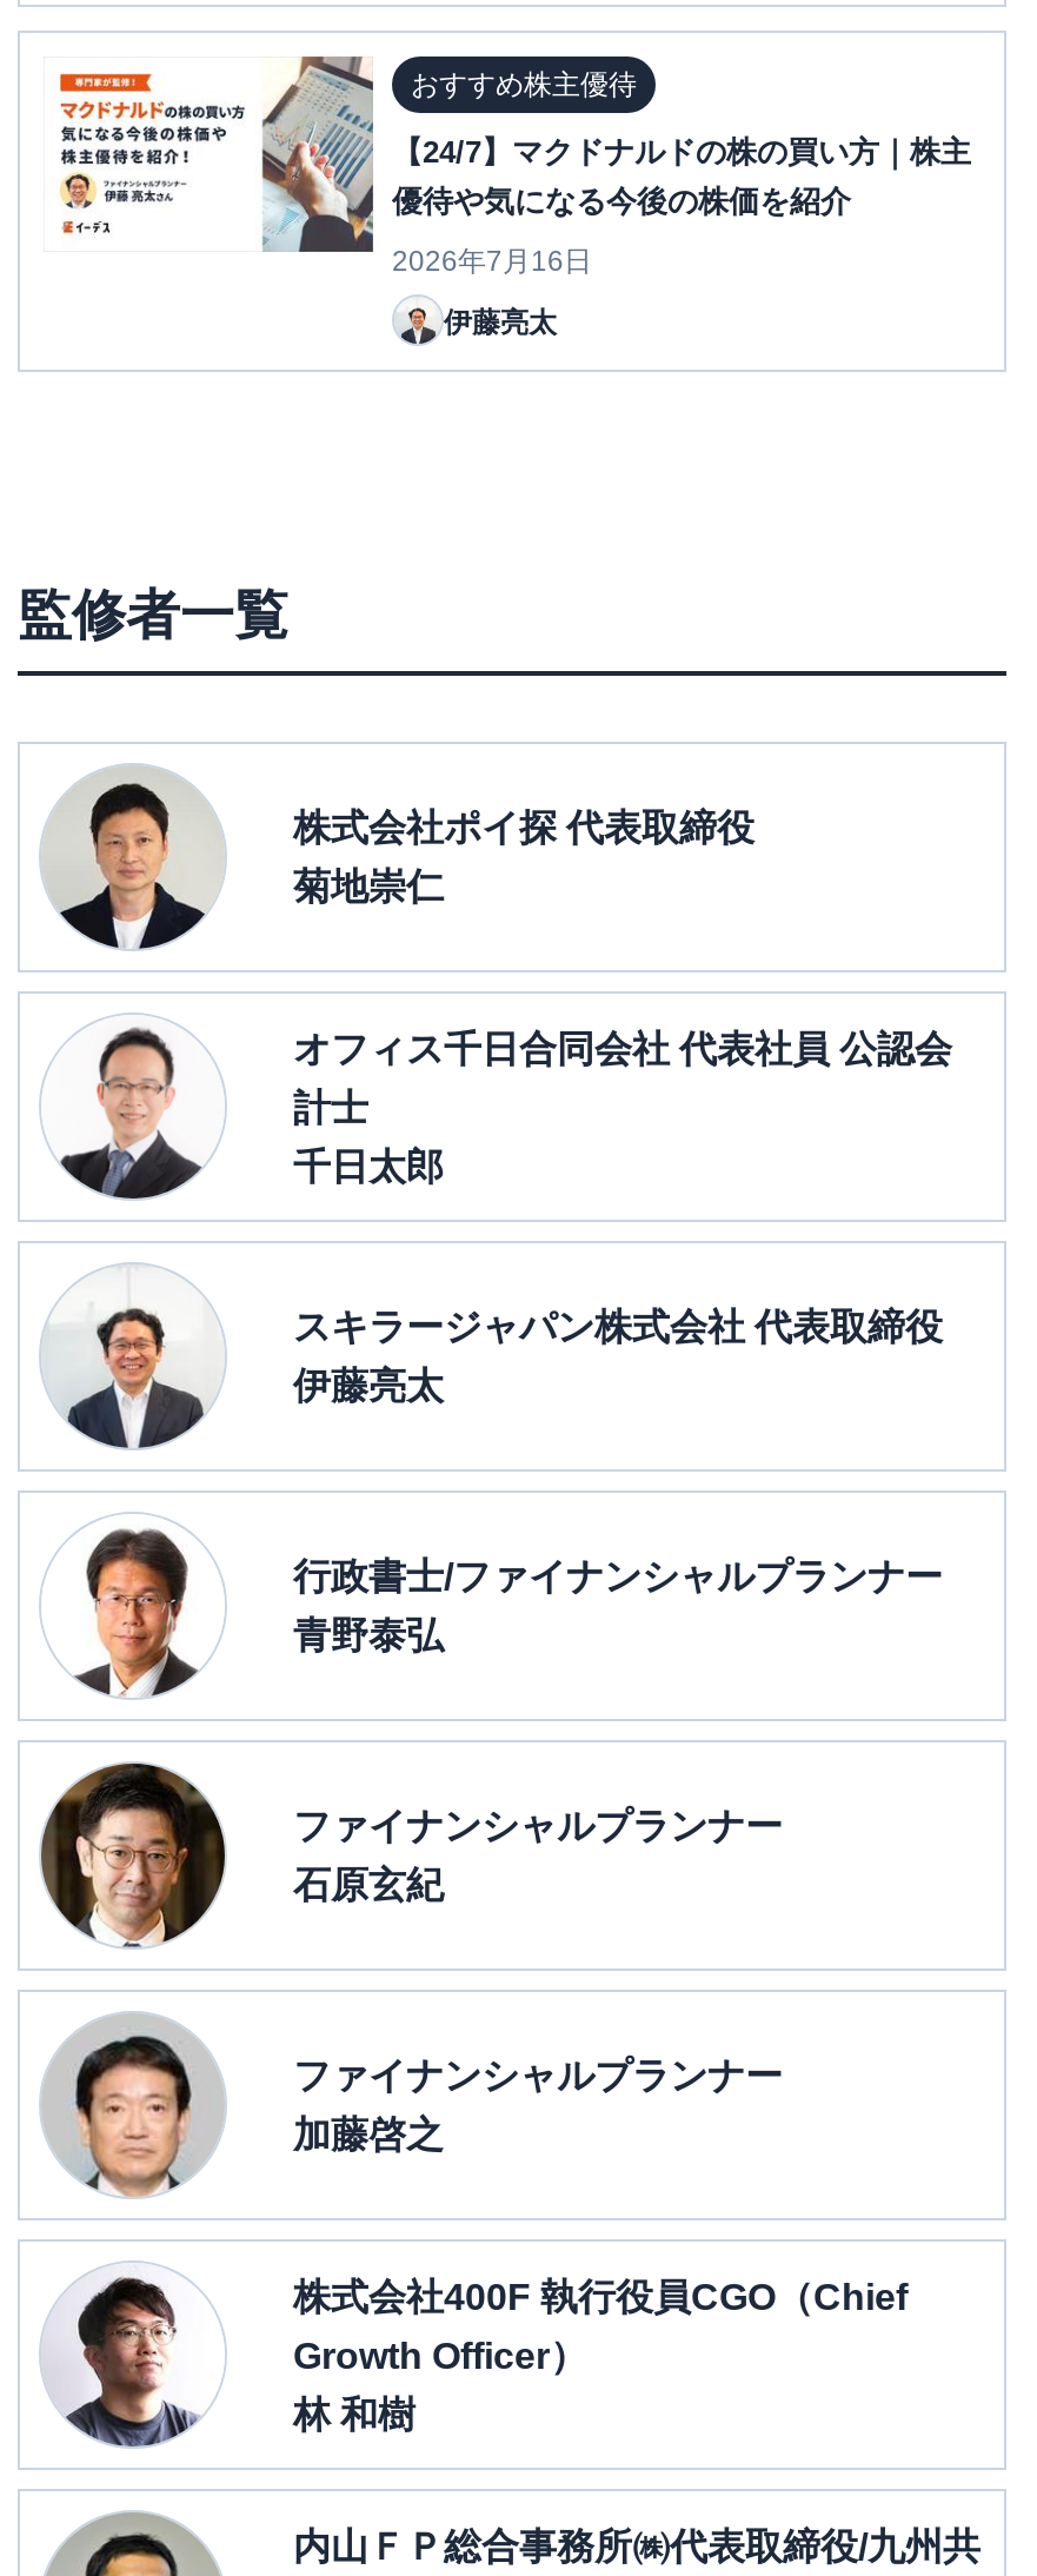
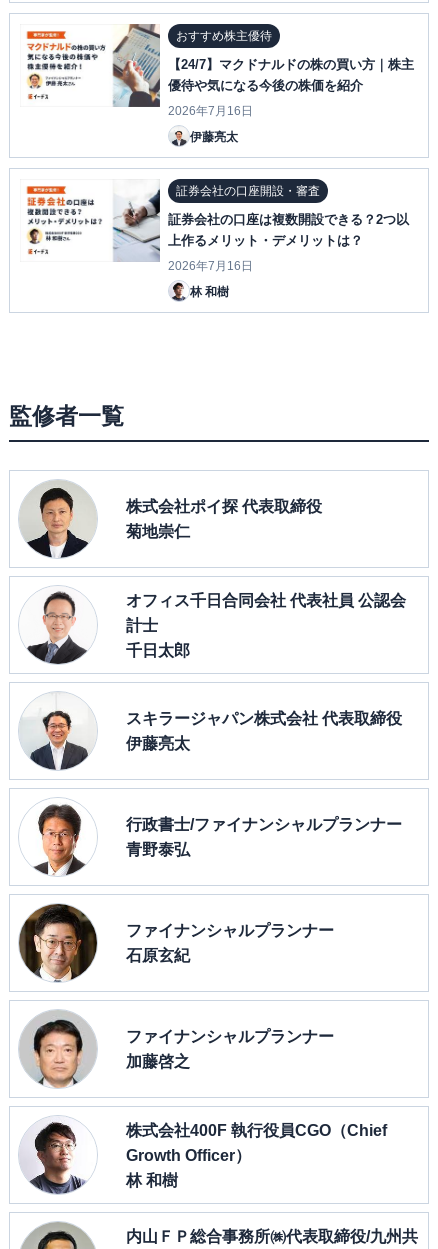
+ [image]

+ [image]
+ 証券会社の口座開設・審査
+ 証券会社の口座は複数開設できる？2つ以
+ 上作るメリット・デメリットは？
+ 2026年7月16日
+ 林 和樹
